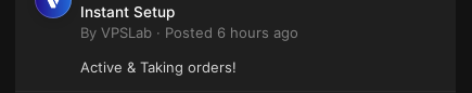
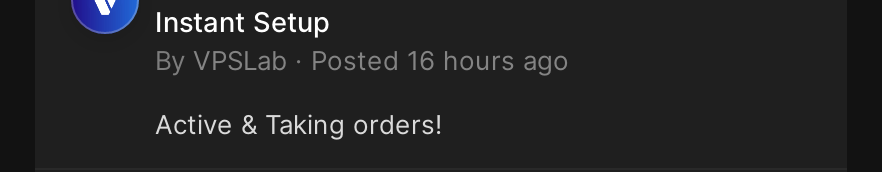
- By VPSLab · Posted 6 hours ago
+ By VPSLab · Posted 16 hours ago
